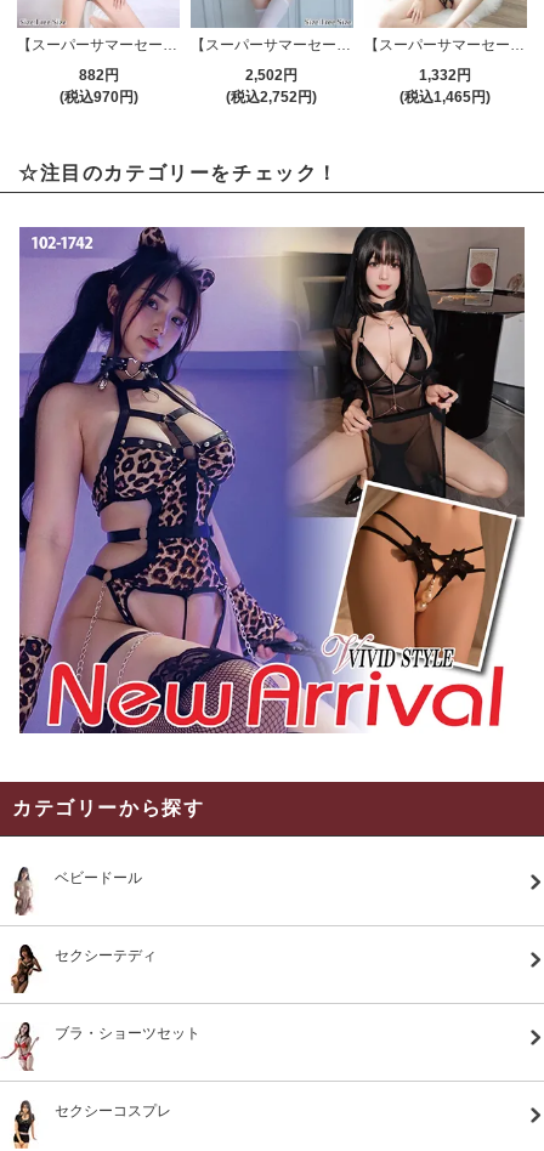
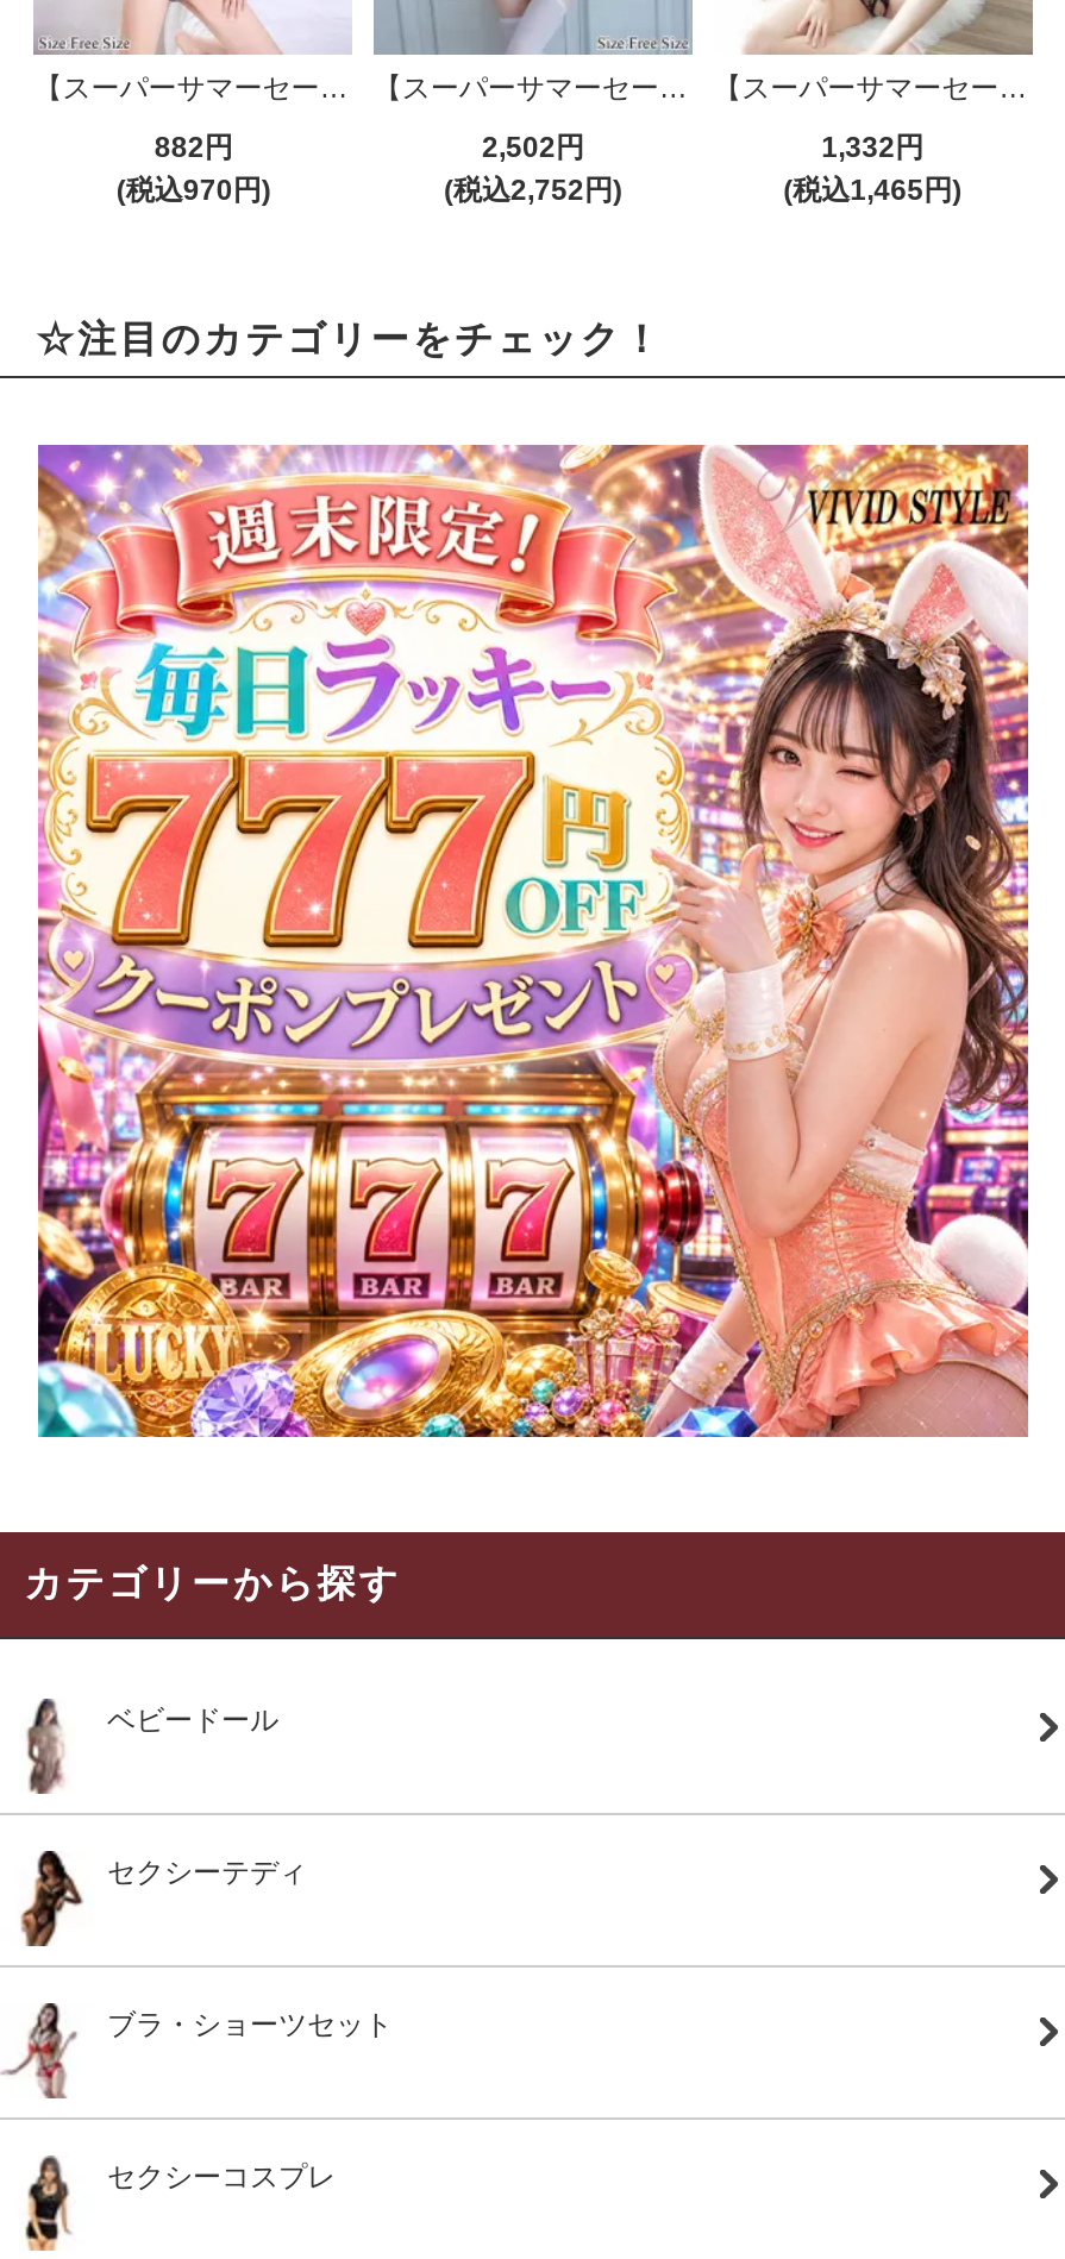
- [image]
+ [image]
